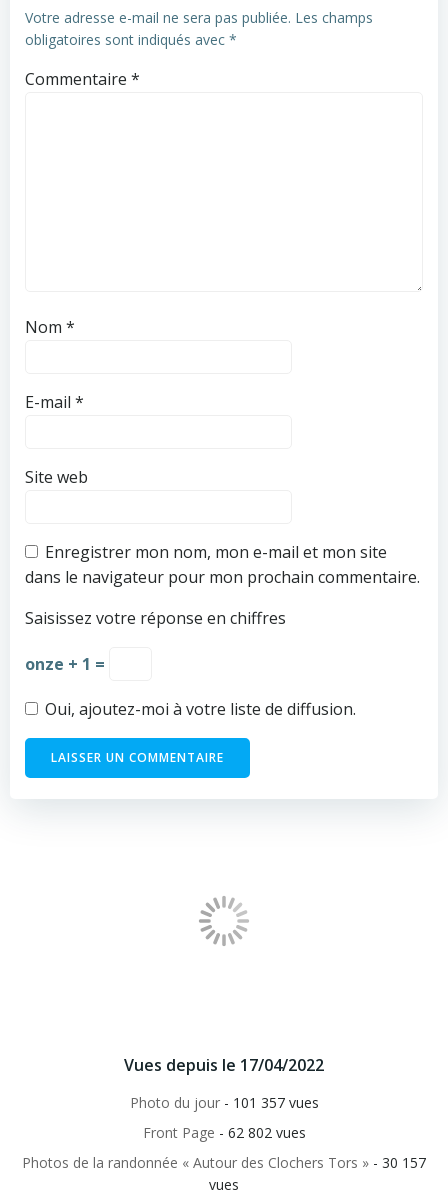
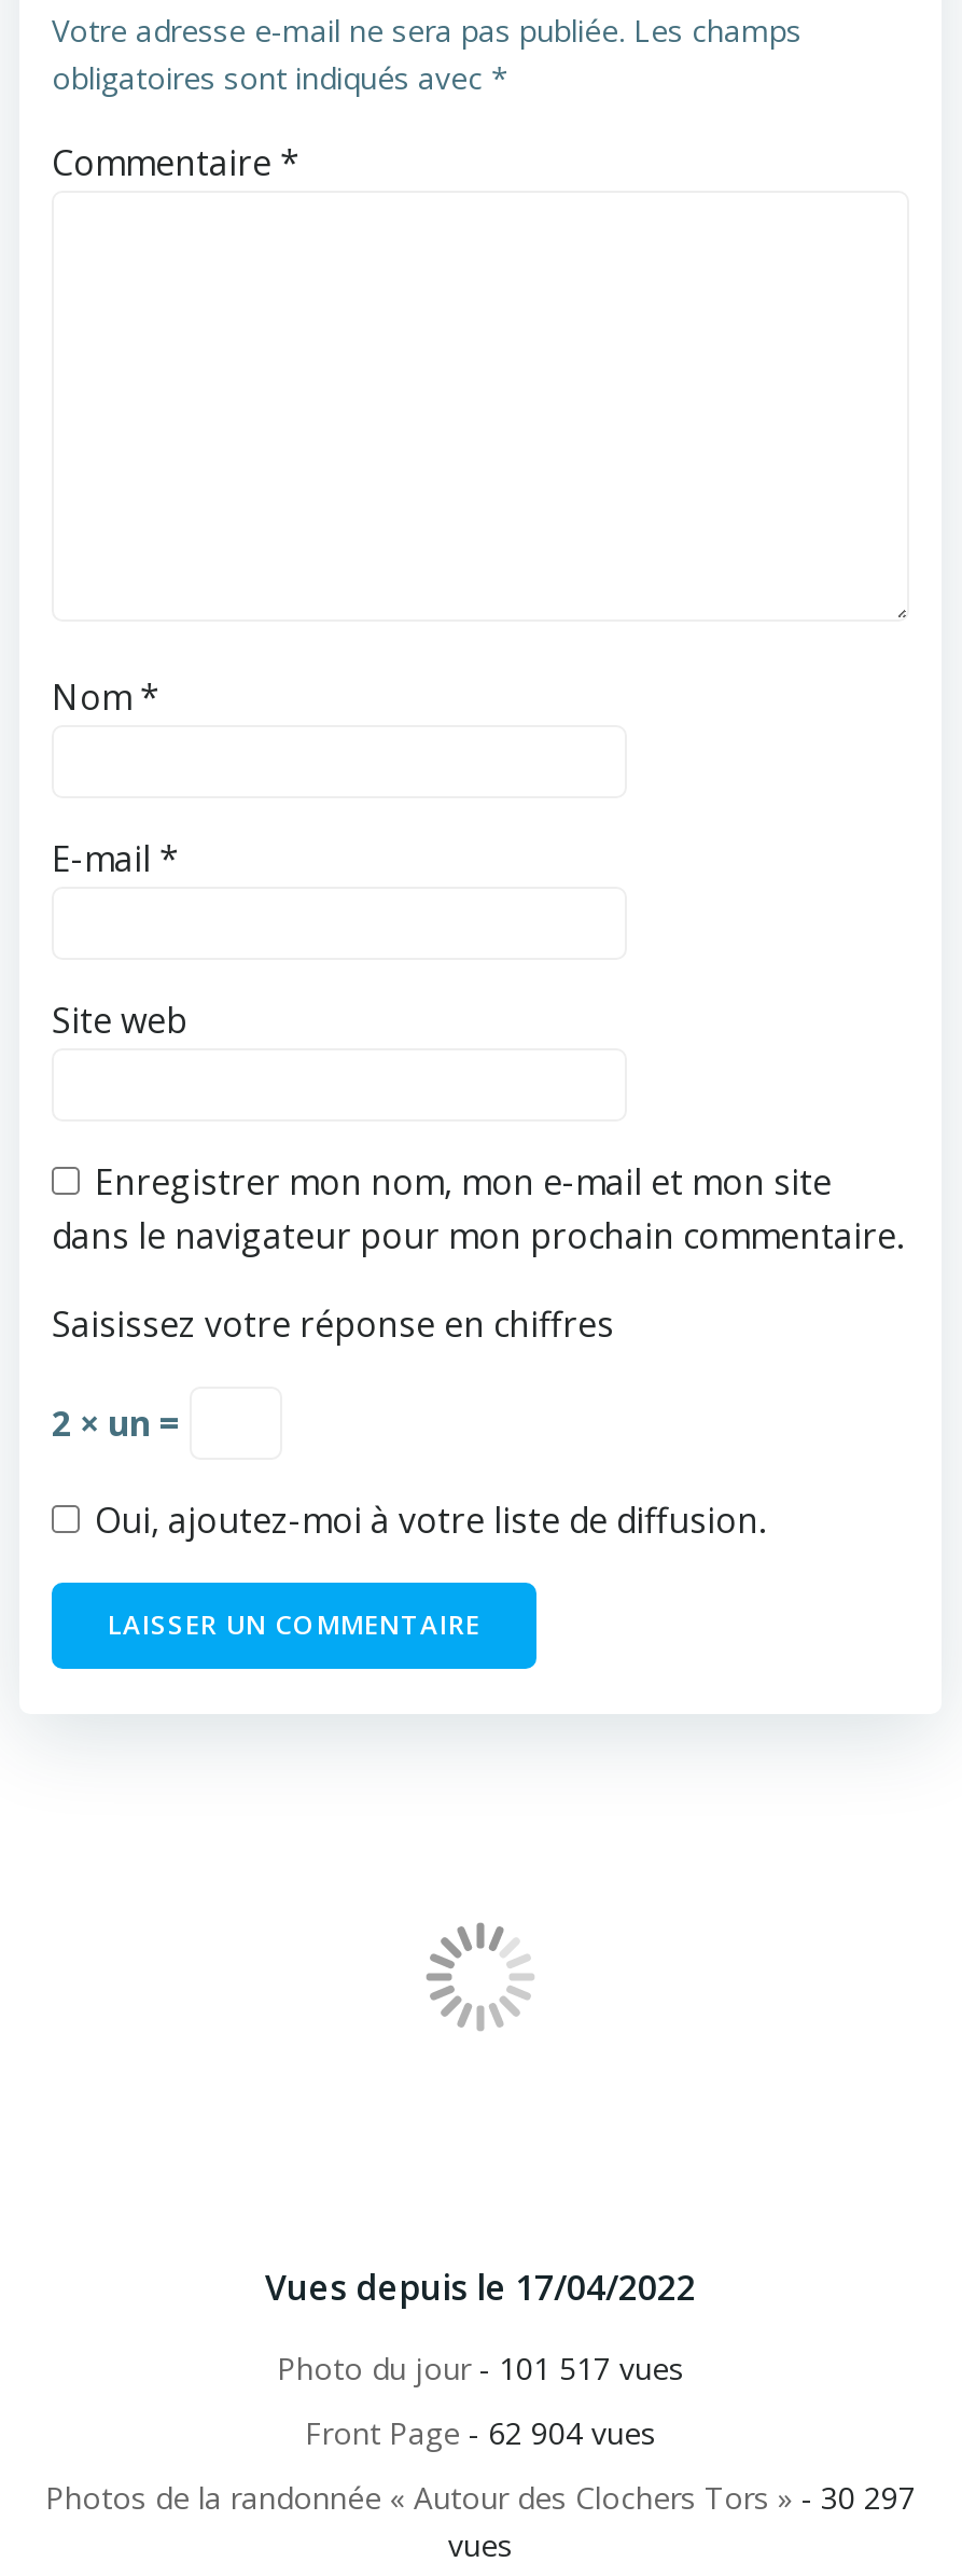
- onze + 1 =
+ 2 × un =

- Photo du jour - 101 357 vues
+ Photo du jour - 101 517 vues

- Front Page - 62 802 vues
+ Front Page - 62 904 vues

- Photos de la randonnée « Autour des Clochers Tors » - 30 157
+ Photos de la randonnée « Autour des Clochers Tors » - 30 297
